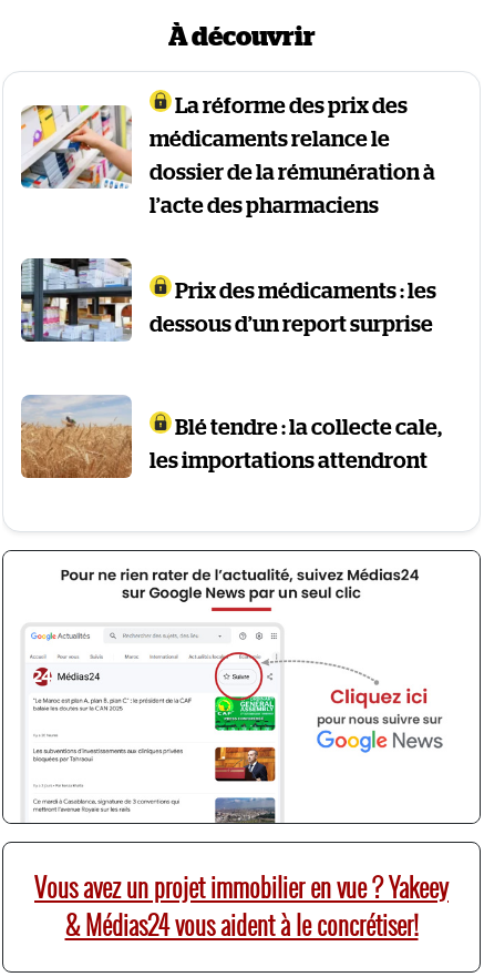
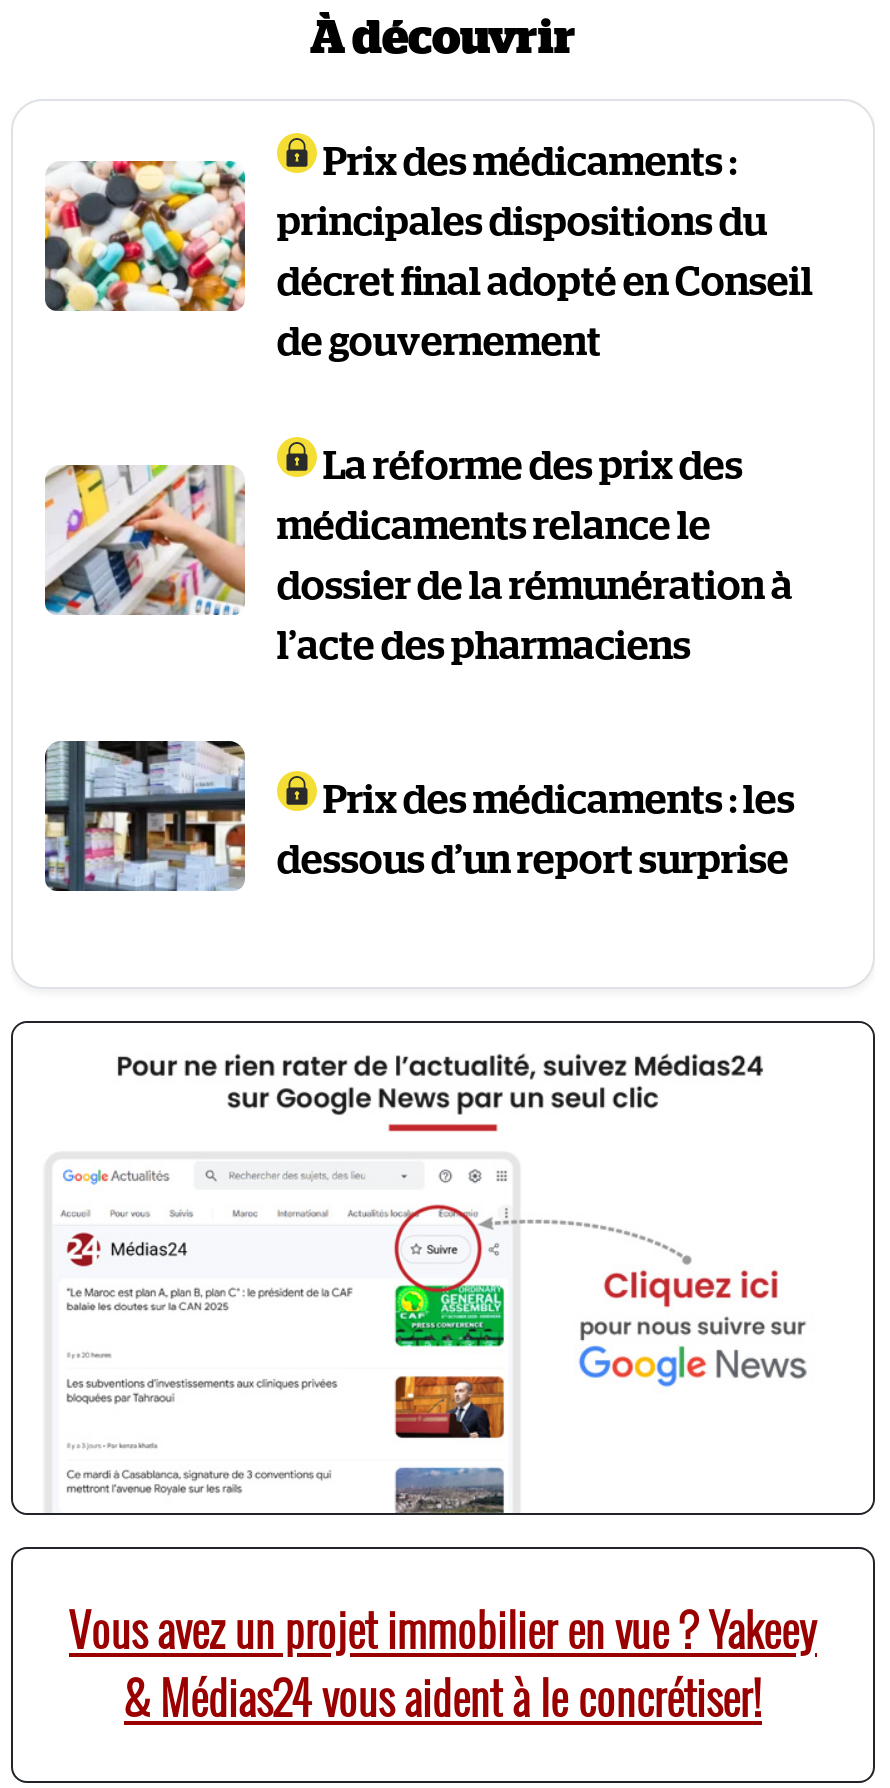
+ [image]
+ Prix des médicaments :
+ principales dispositions du
+ décret final adopté en Conseil
+ de gouvernement

moved down: [image] | La réforme des prix des | médicaments relance le | dossier de la rémunération à | l’acte des pharmaciens | Prix des médicaments : les | dessous d’un report surprise

- [image]
- Blé tendre : la collecte cale,
- les importations attendront
